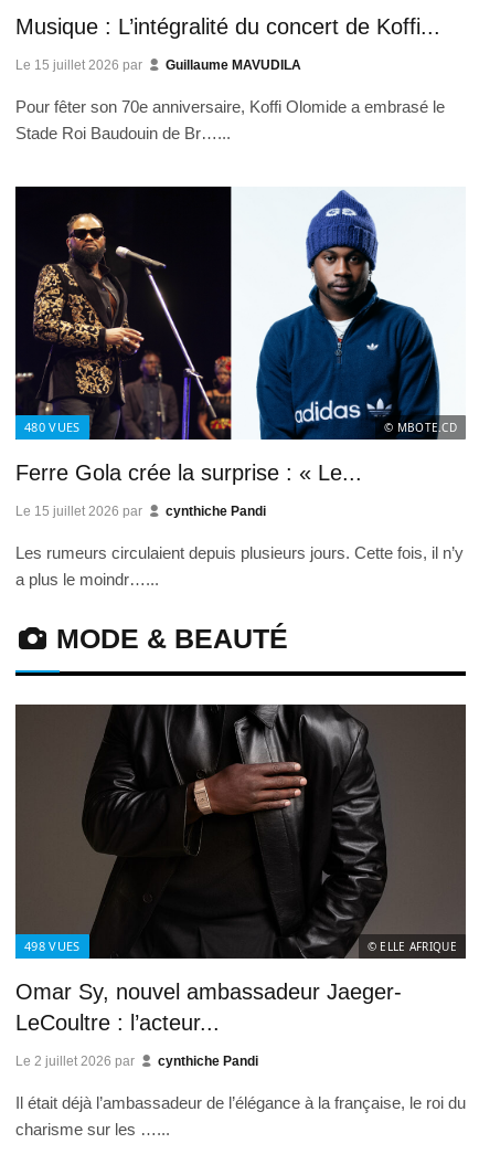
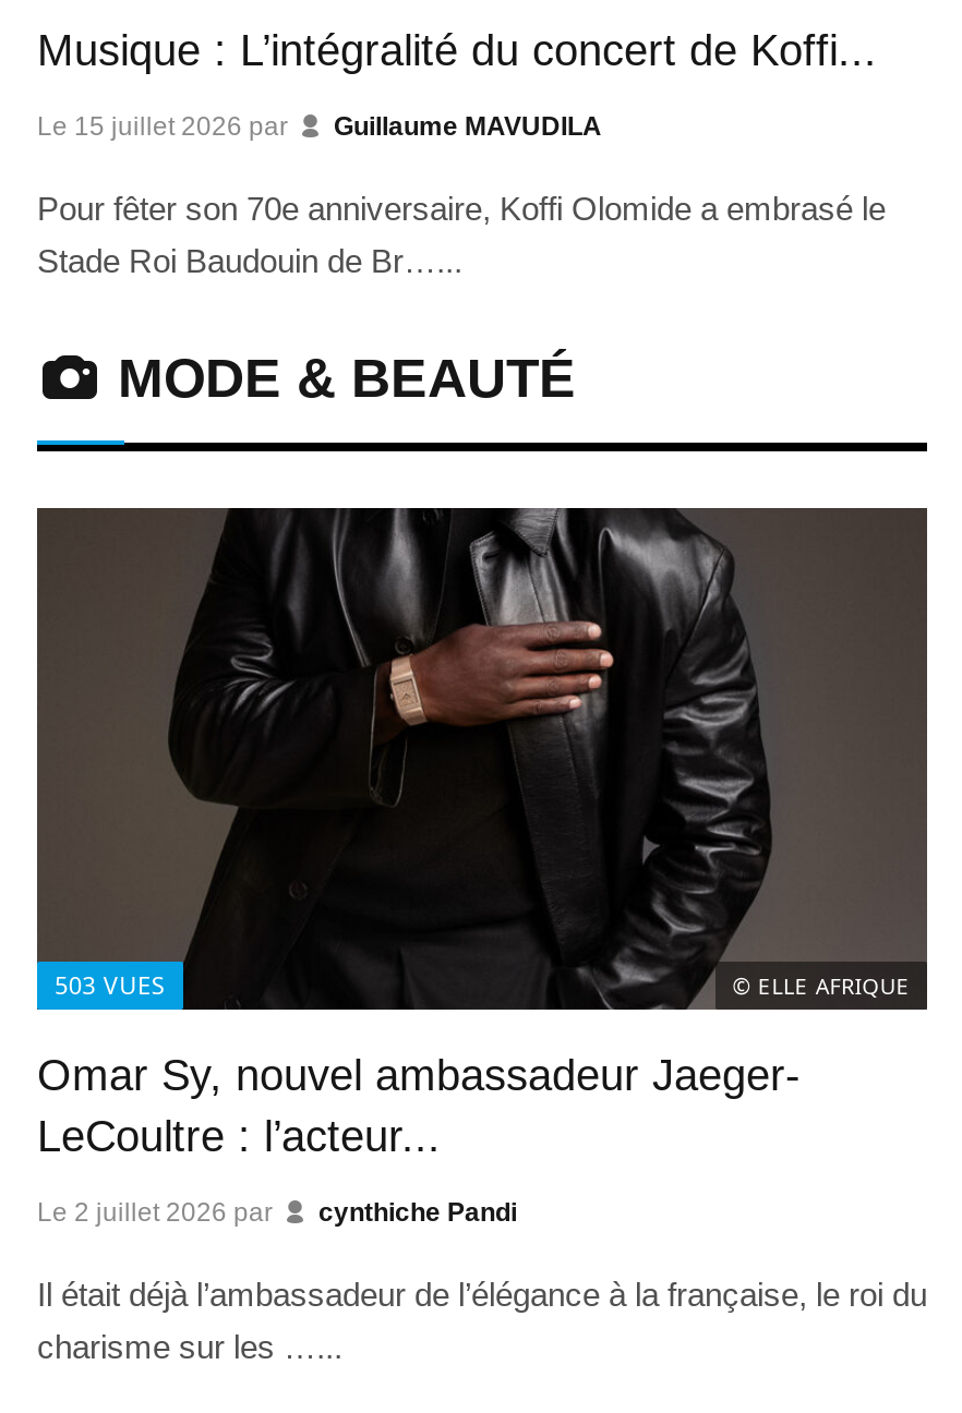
- [image]
- 480 VUES
- © MBOTE.CD
- Ferre Gola crée la surprise : « Le...
- Le 15 juillet 2026 par
- cynthiche Pandi
- Les rumeurs circulaient depuis plusieurs jours. Cette fois, il n’y
- a plus le moindr…...

- [image]

- 498 VUES
+ 503 VUES
